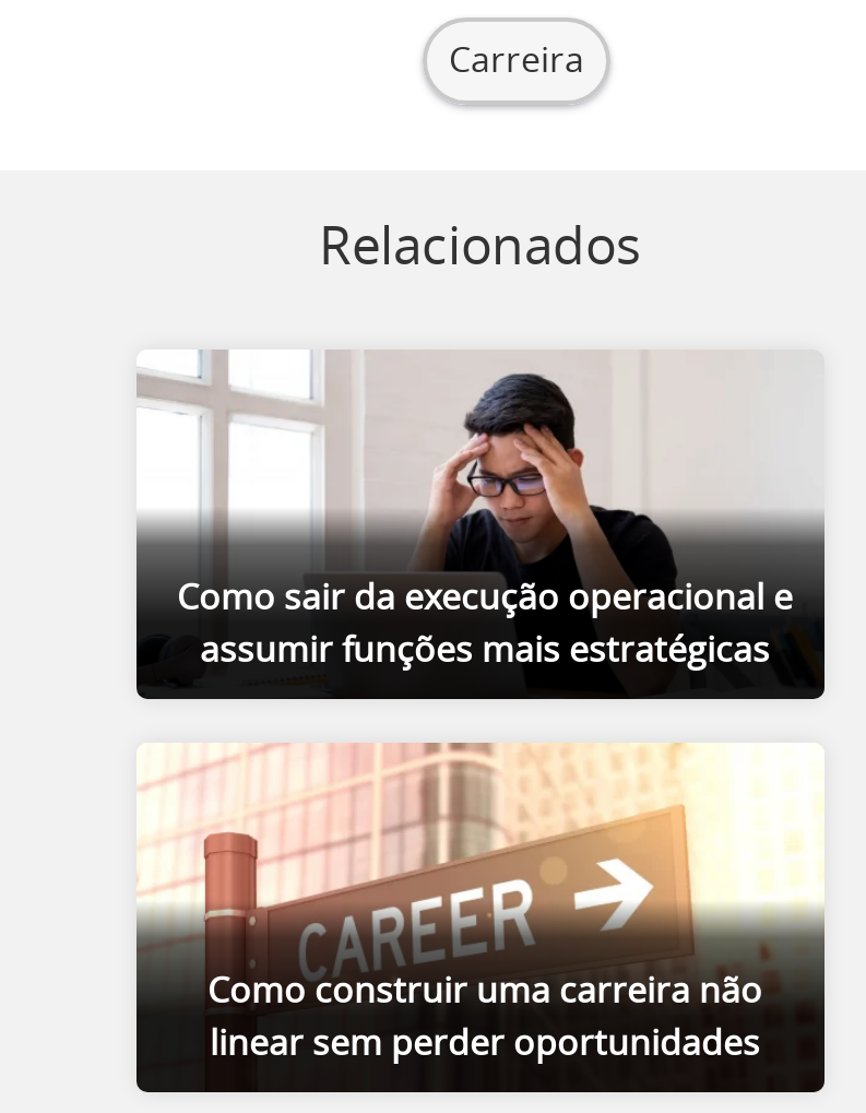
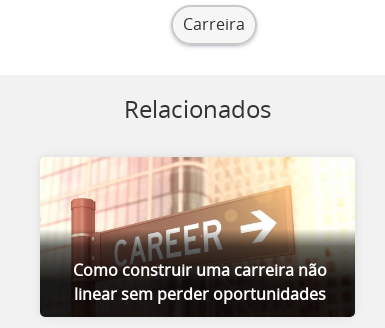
- [image]
- Como sair da execução operacional e
- assumir funções mais estratégicas
